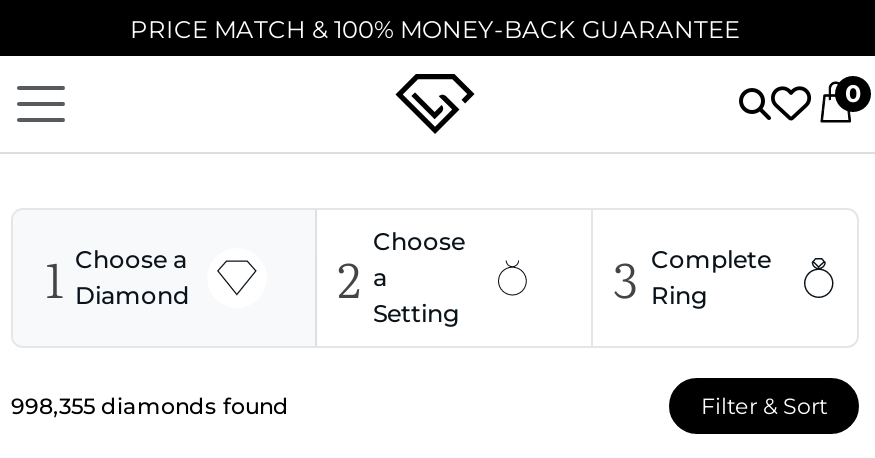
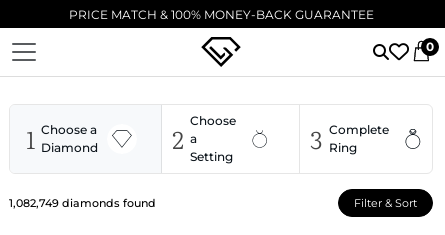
- 998,355 diamonds found
+ 1,082,749 diamonds found
